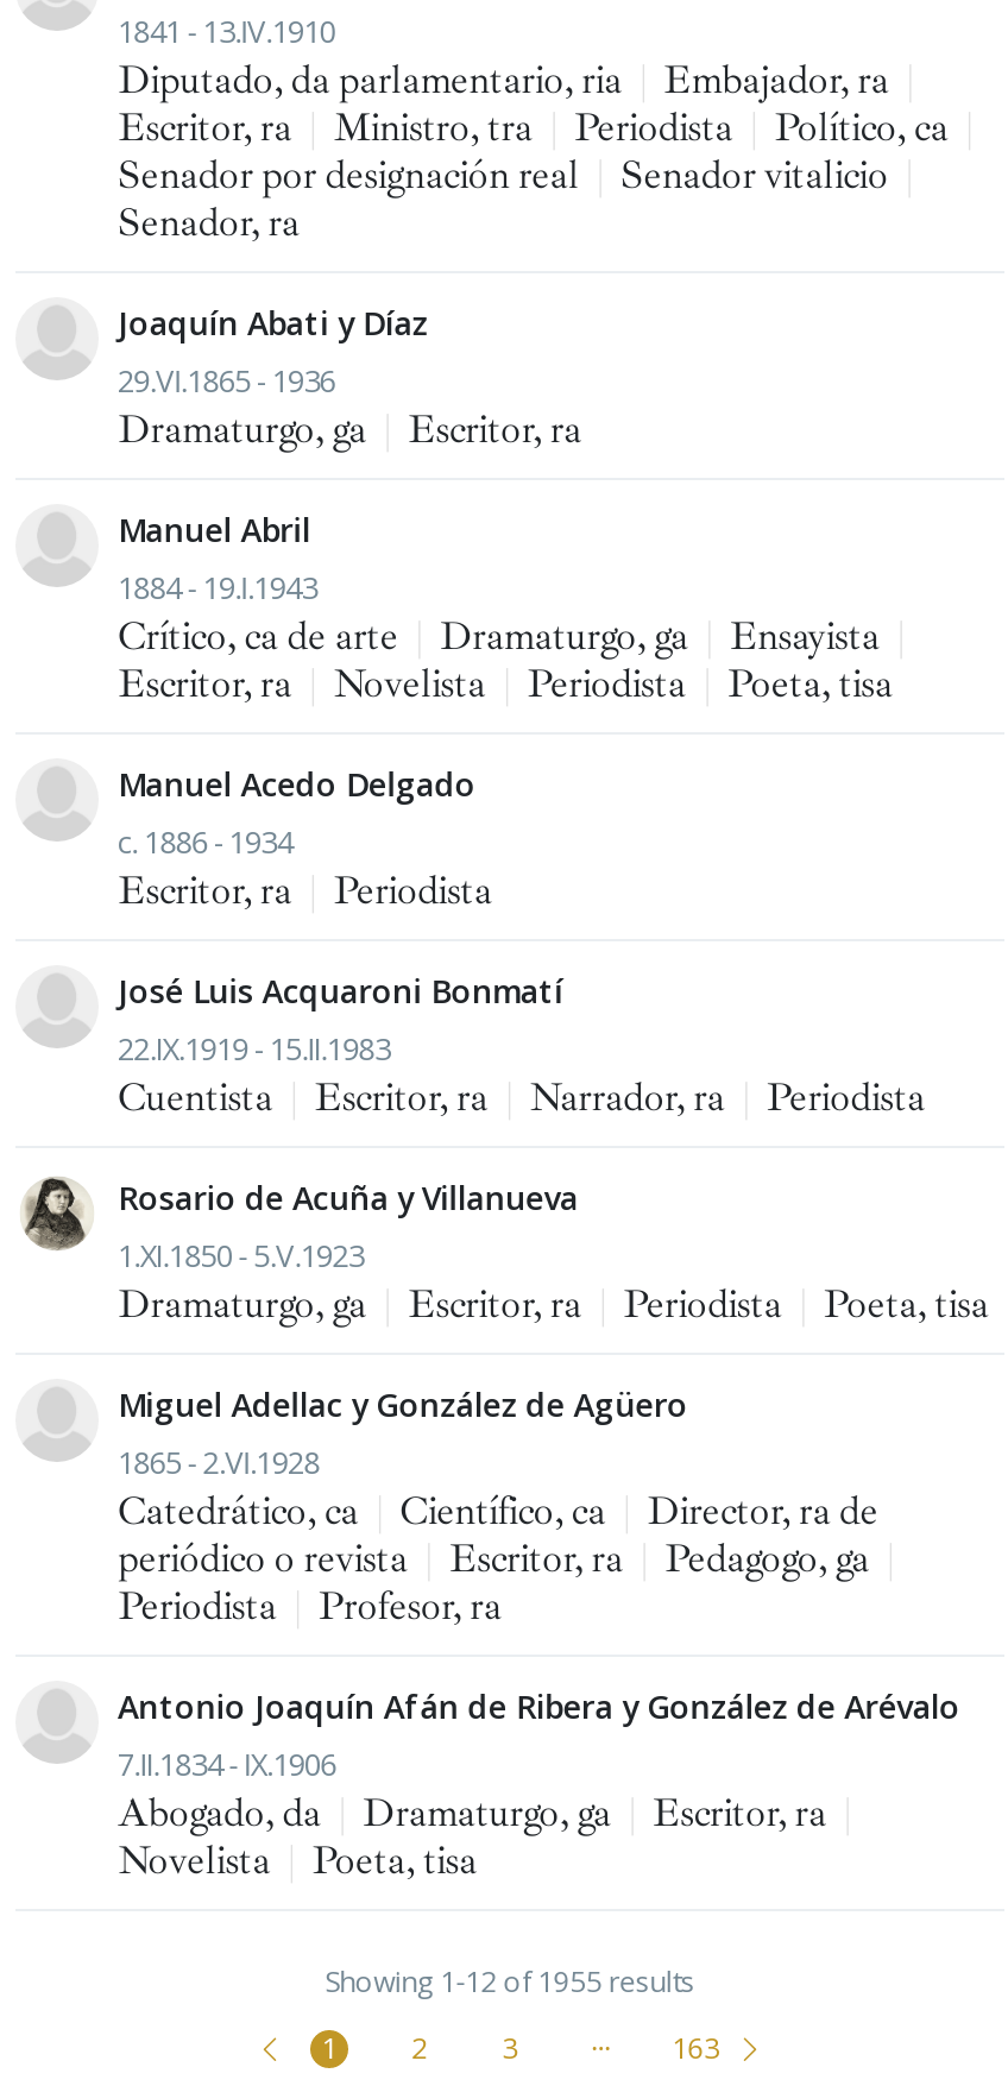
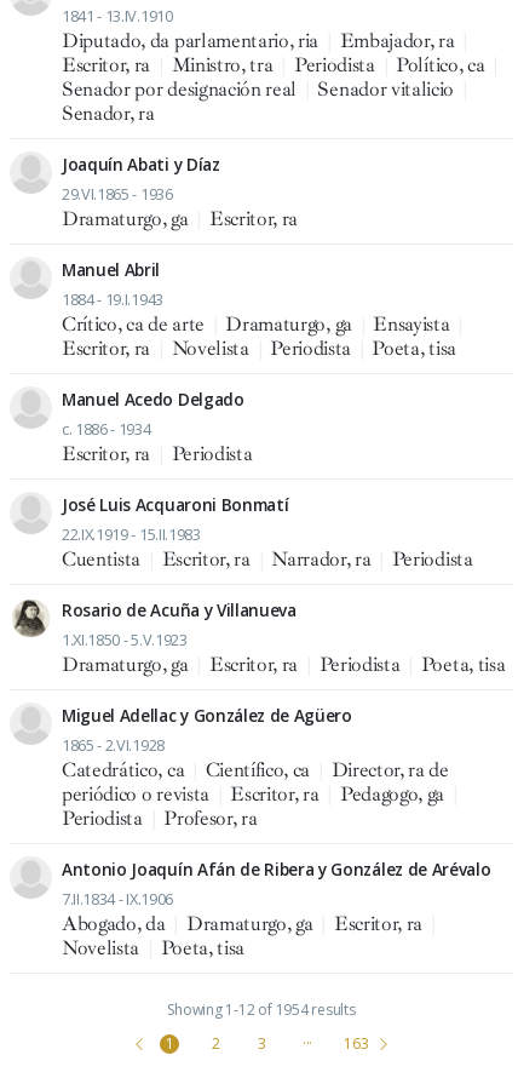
- Showing 1-12 of 1955 results
+ Showing 1-12 of 1954 results
